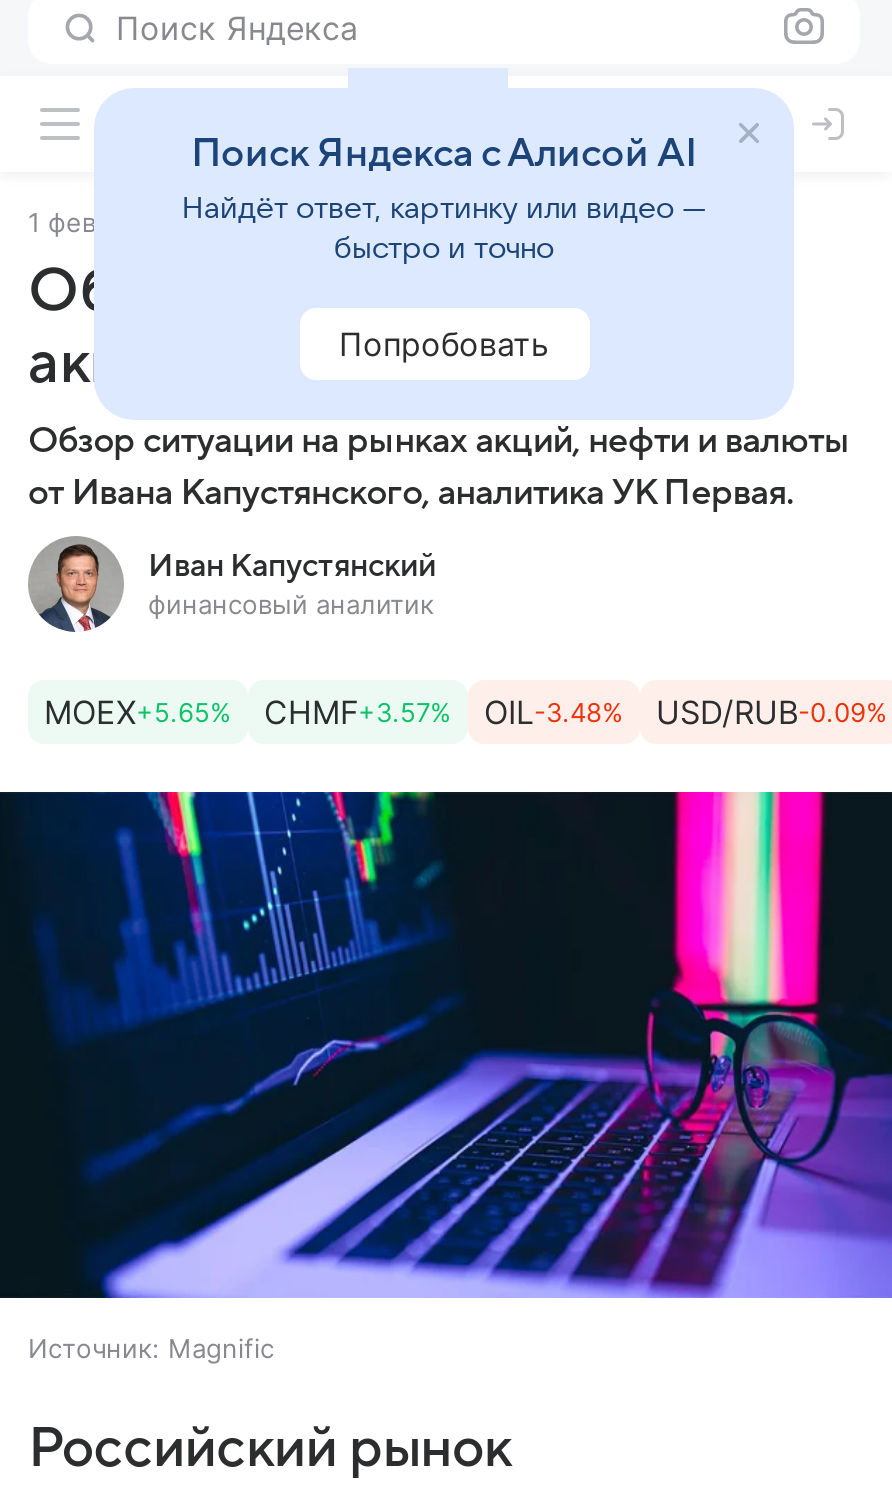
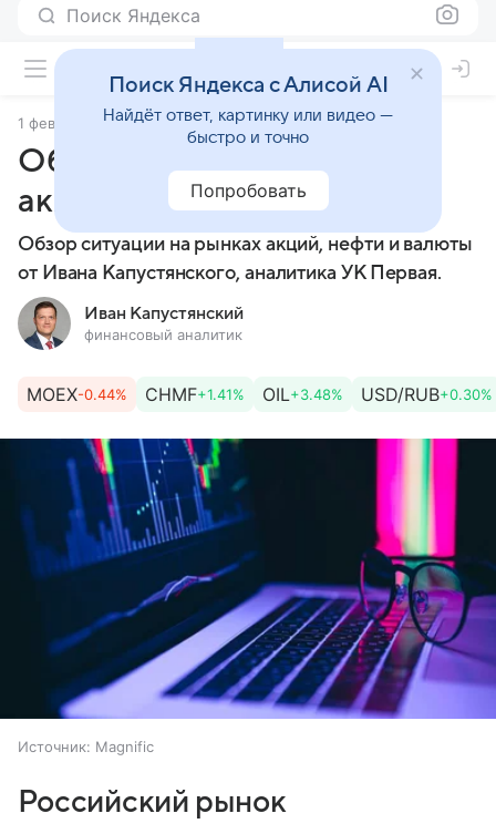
- MOEX+5.65%
+ MOEX-0.44%

- CHMF+3.57%
+ CHMF+1.41%

- OIL-3.48%
+ OIL+3.48%

- USD/RUB-0.09%
+ USD/RUB+0.30%
